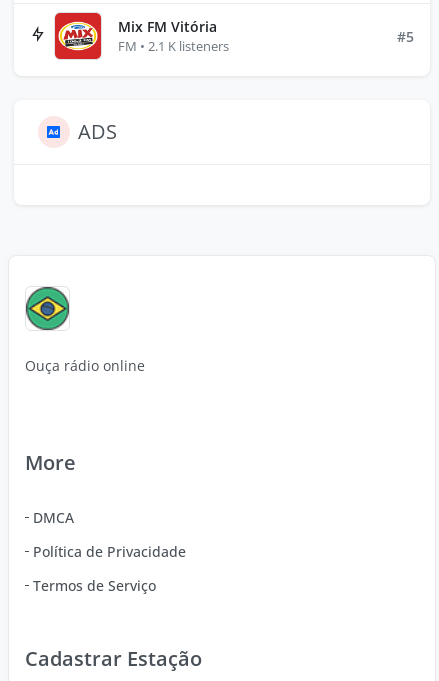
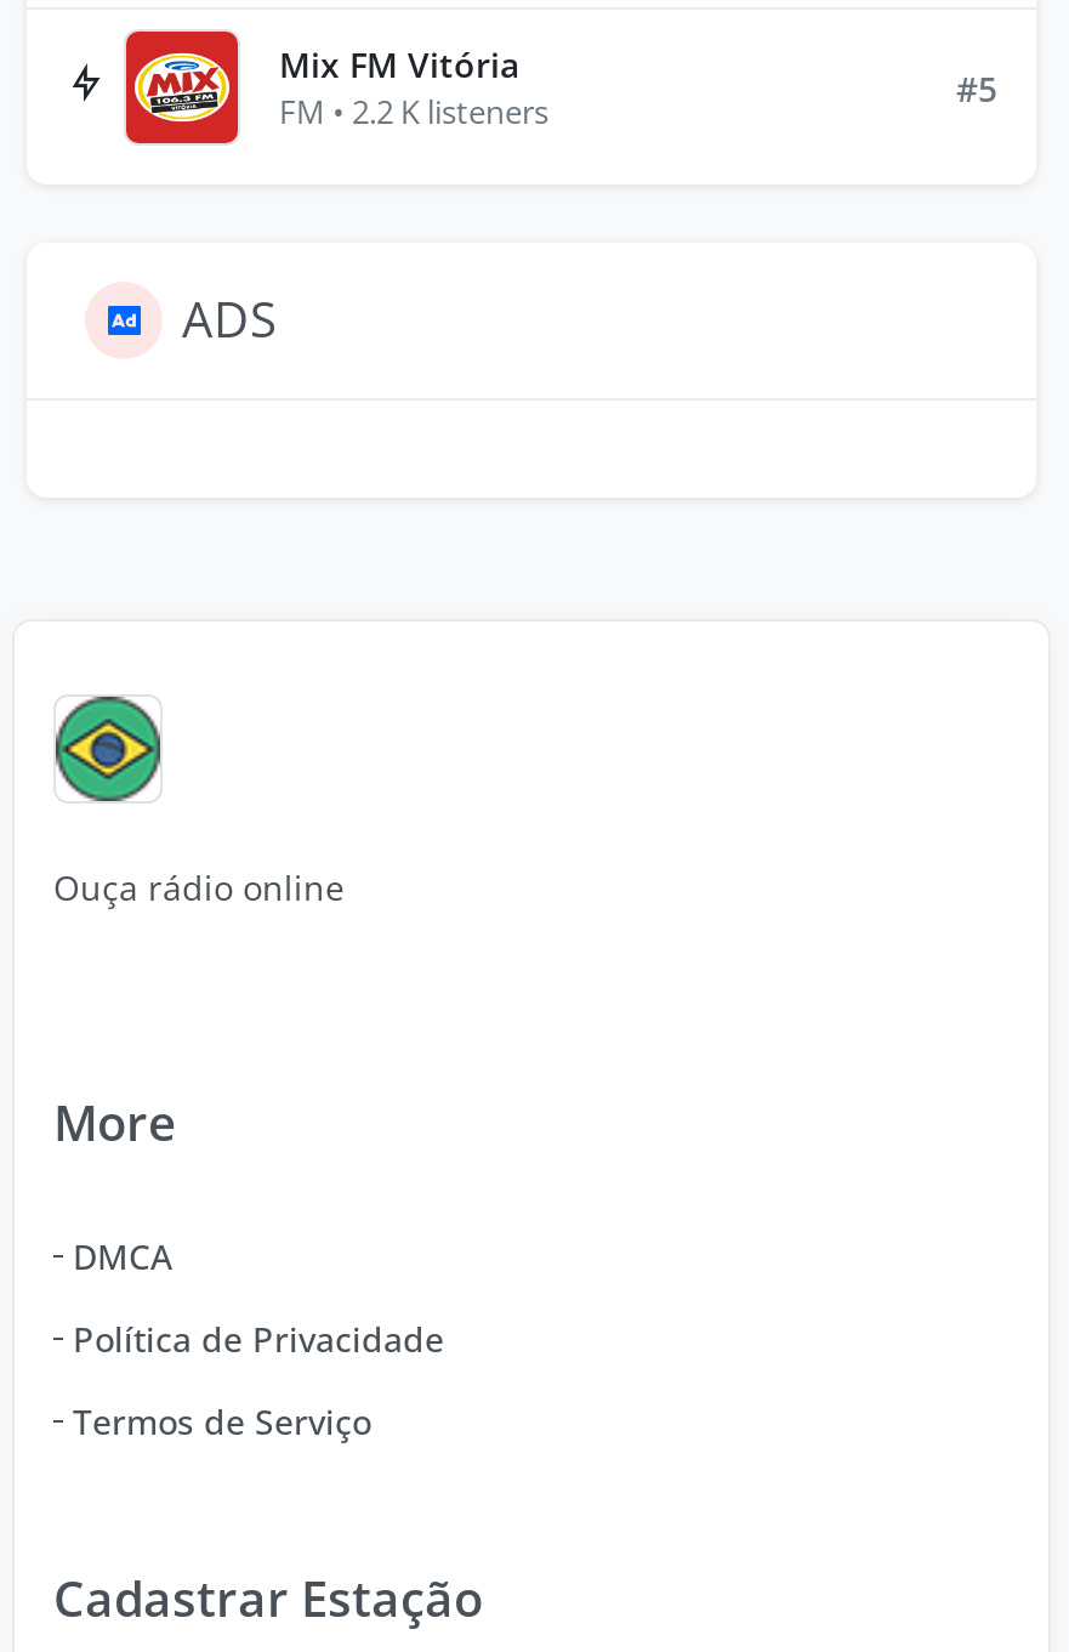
- FM • 2.1 K listeners
+ FM • 2.2 K listeners
